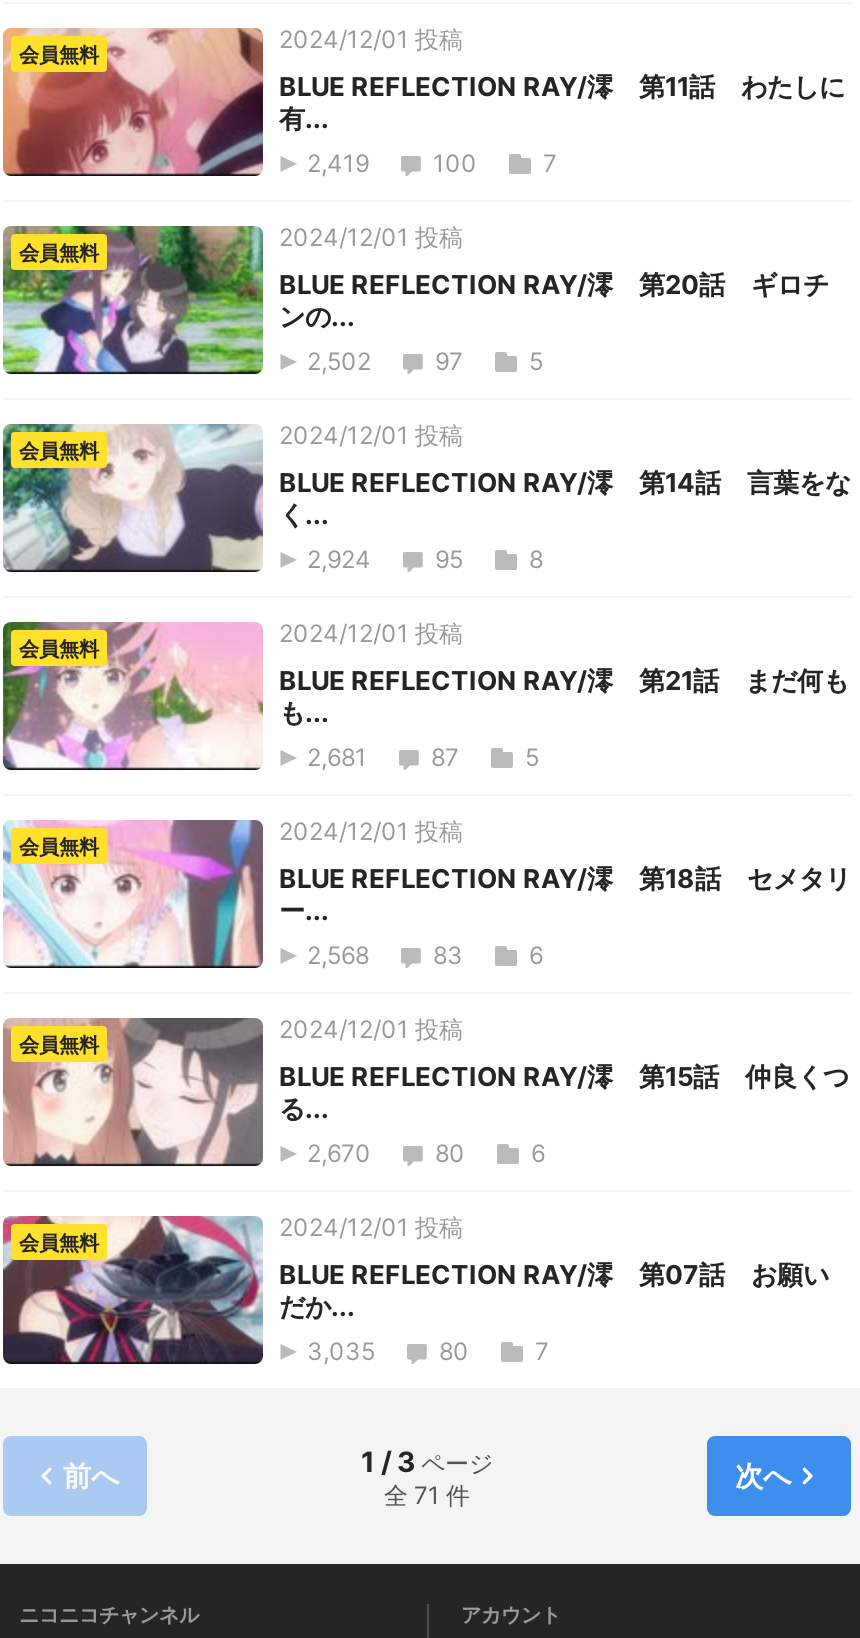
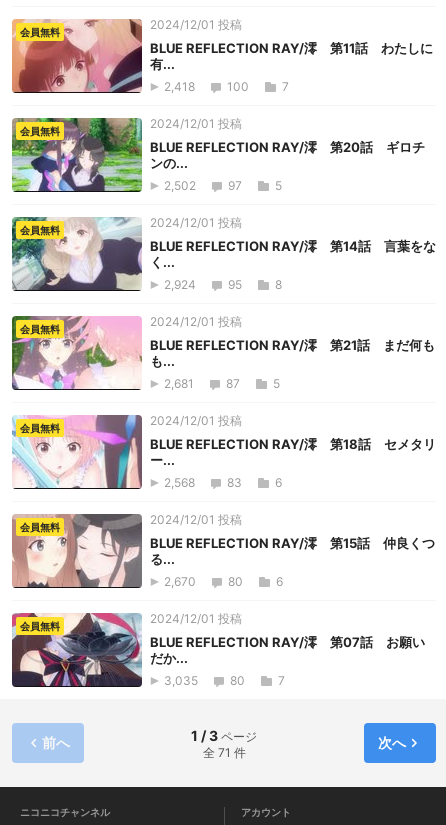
- 2,419
+ 2,418
